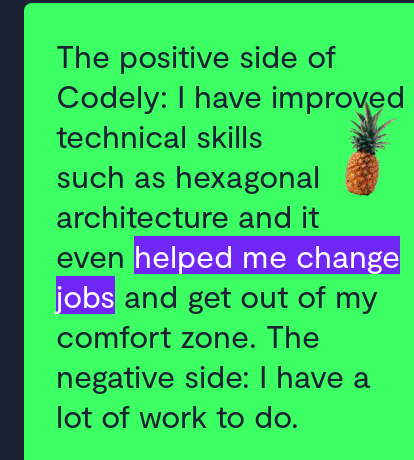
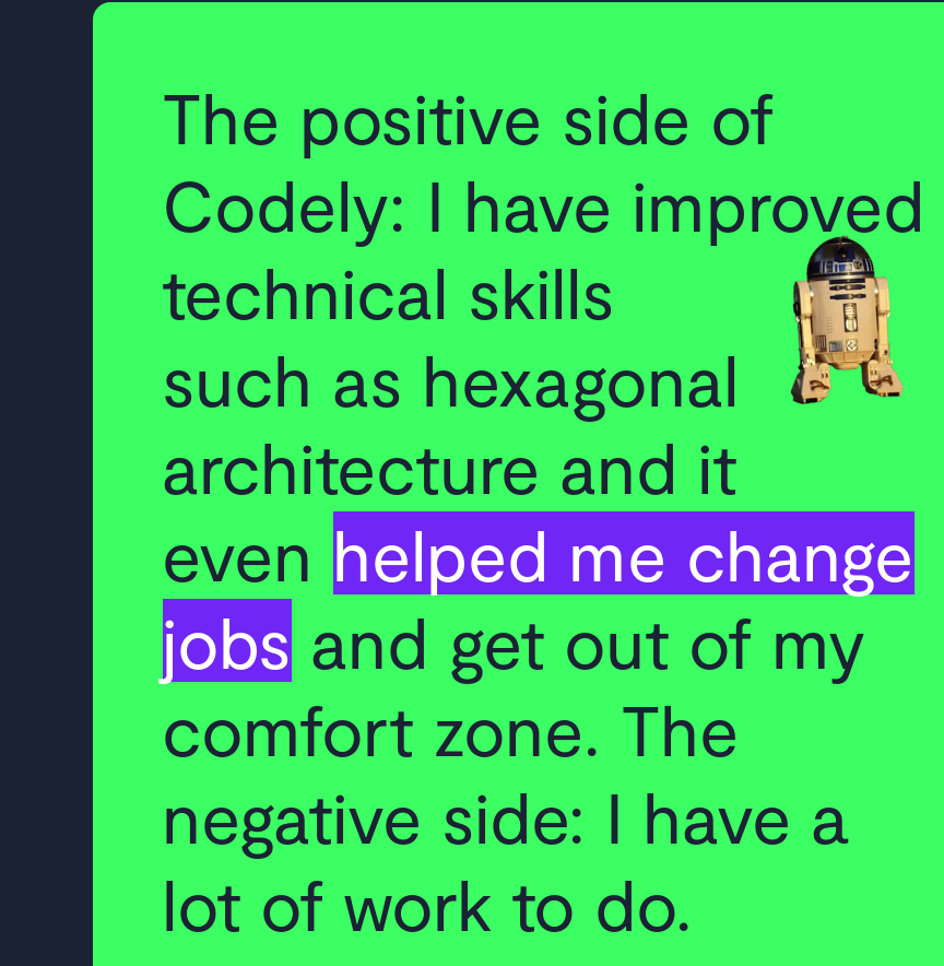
- [image]
+ [image]
